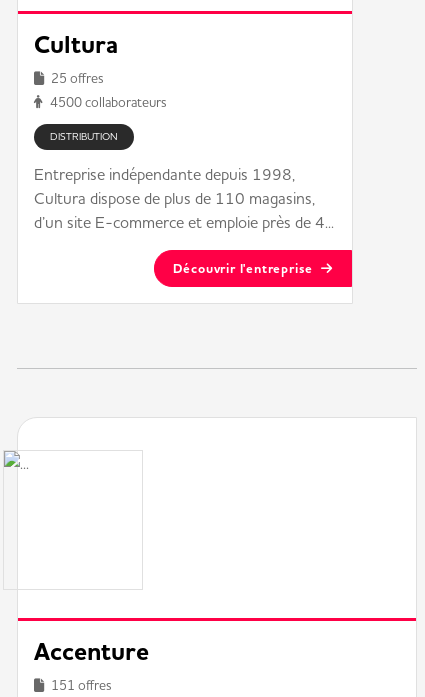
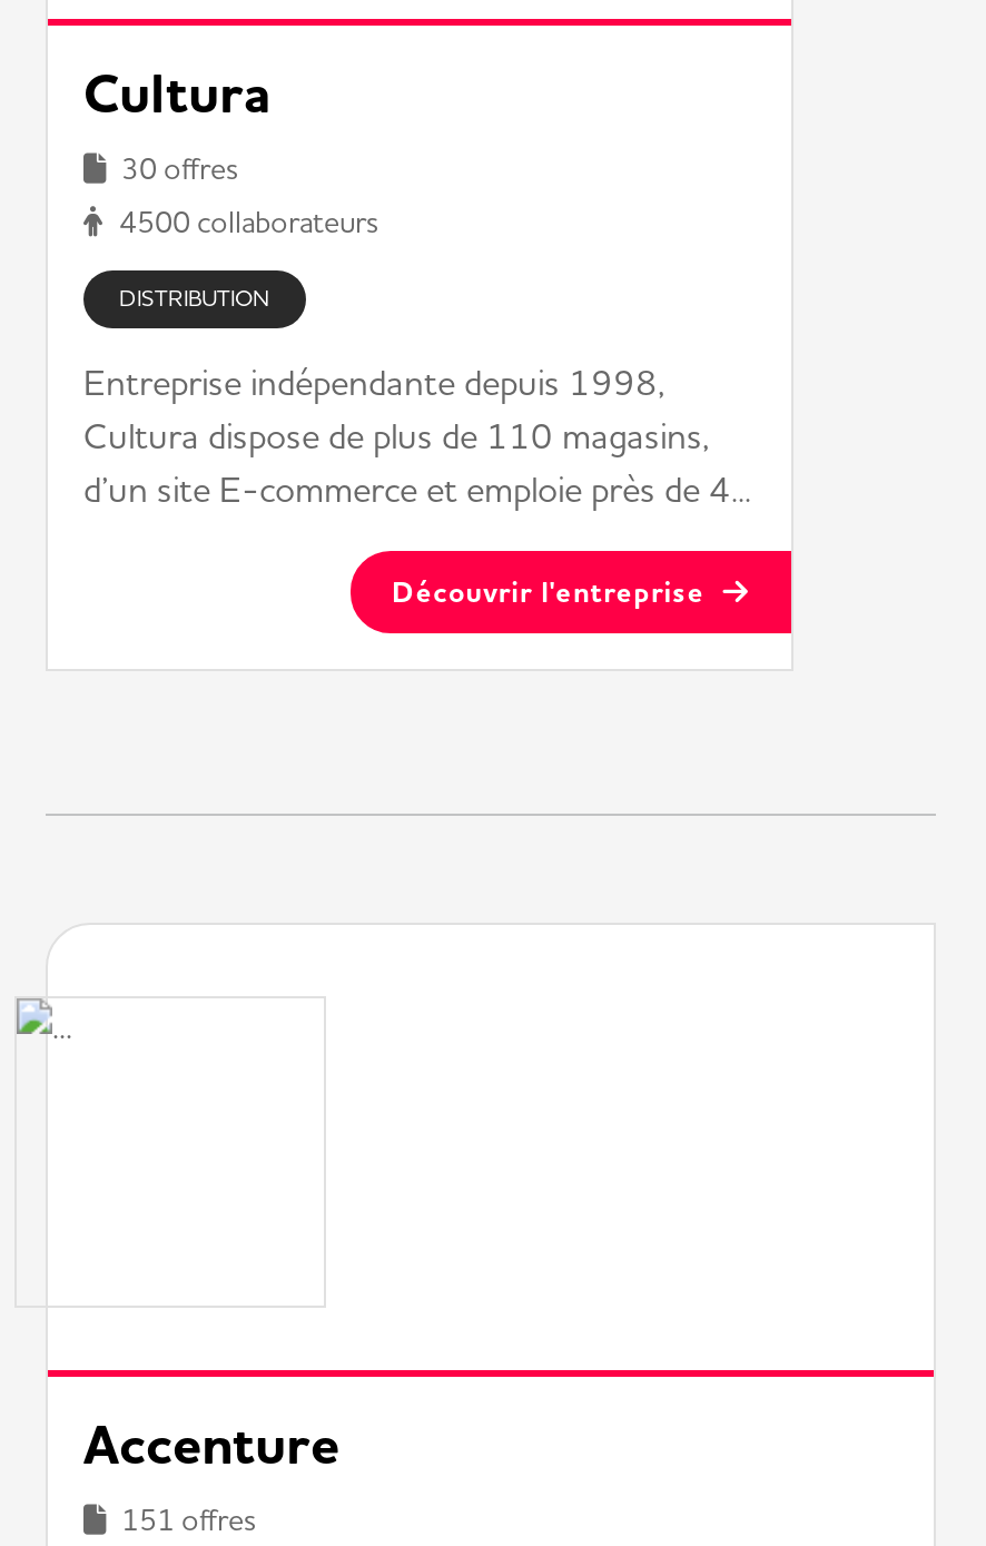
- 25 offres
+ 30 offres
